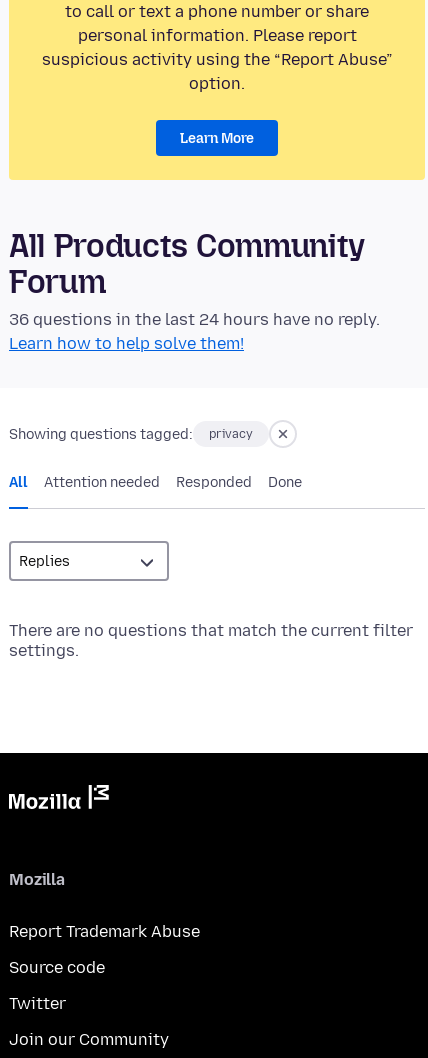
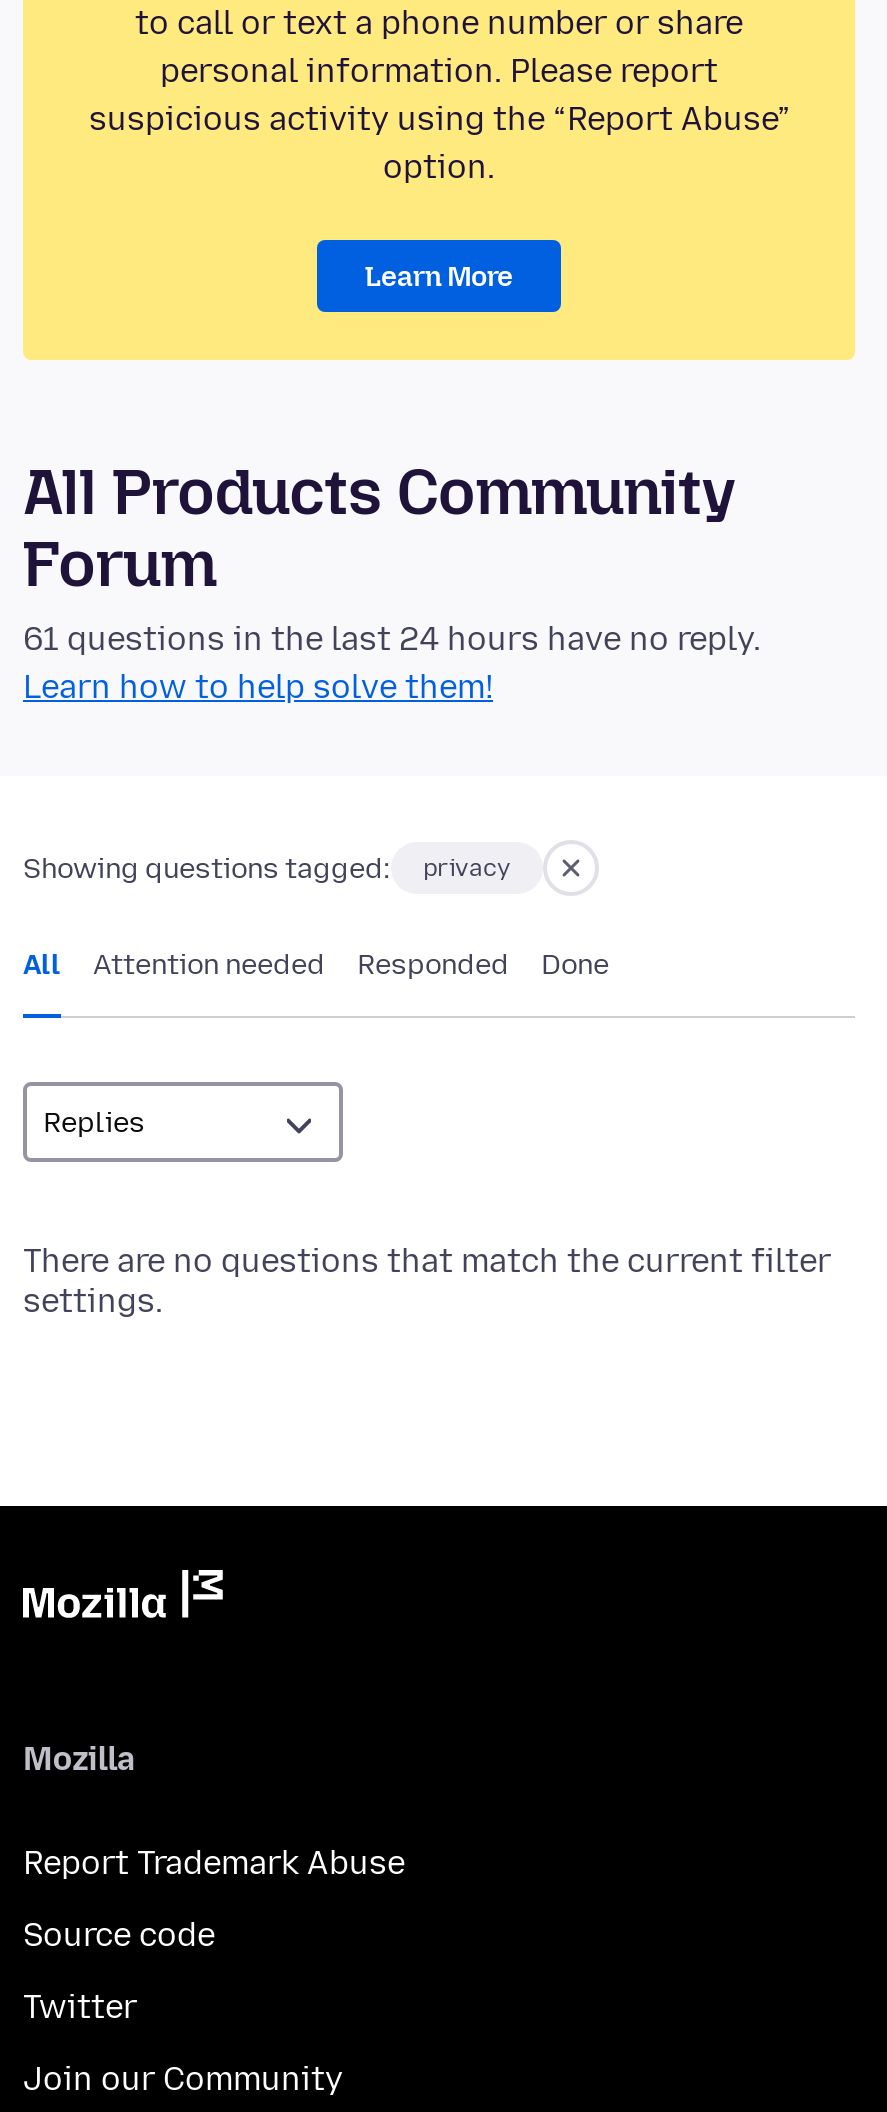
- 36 questions in the last 24 hours have no reply.
+ 61 questions in the last 24 hours have no reply.
